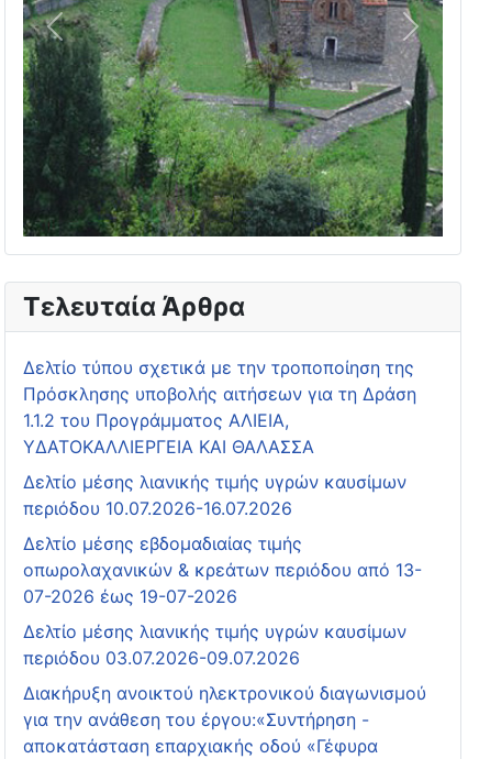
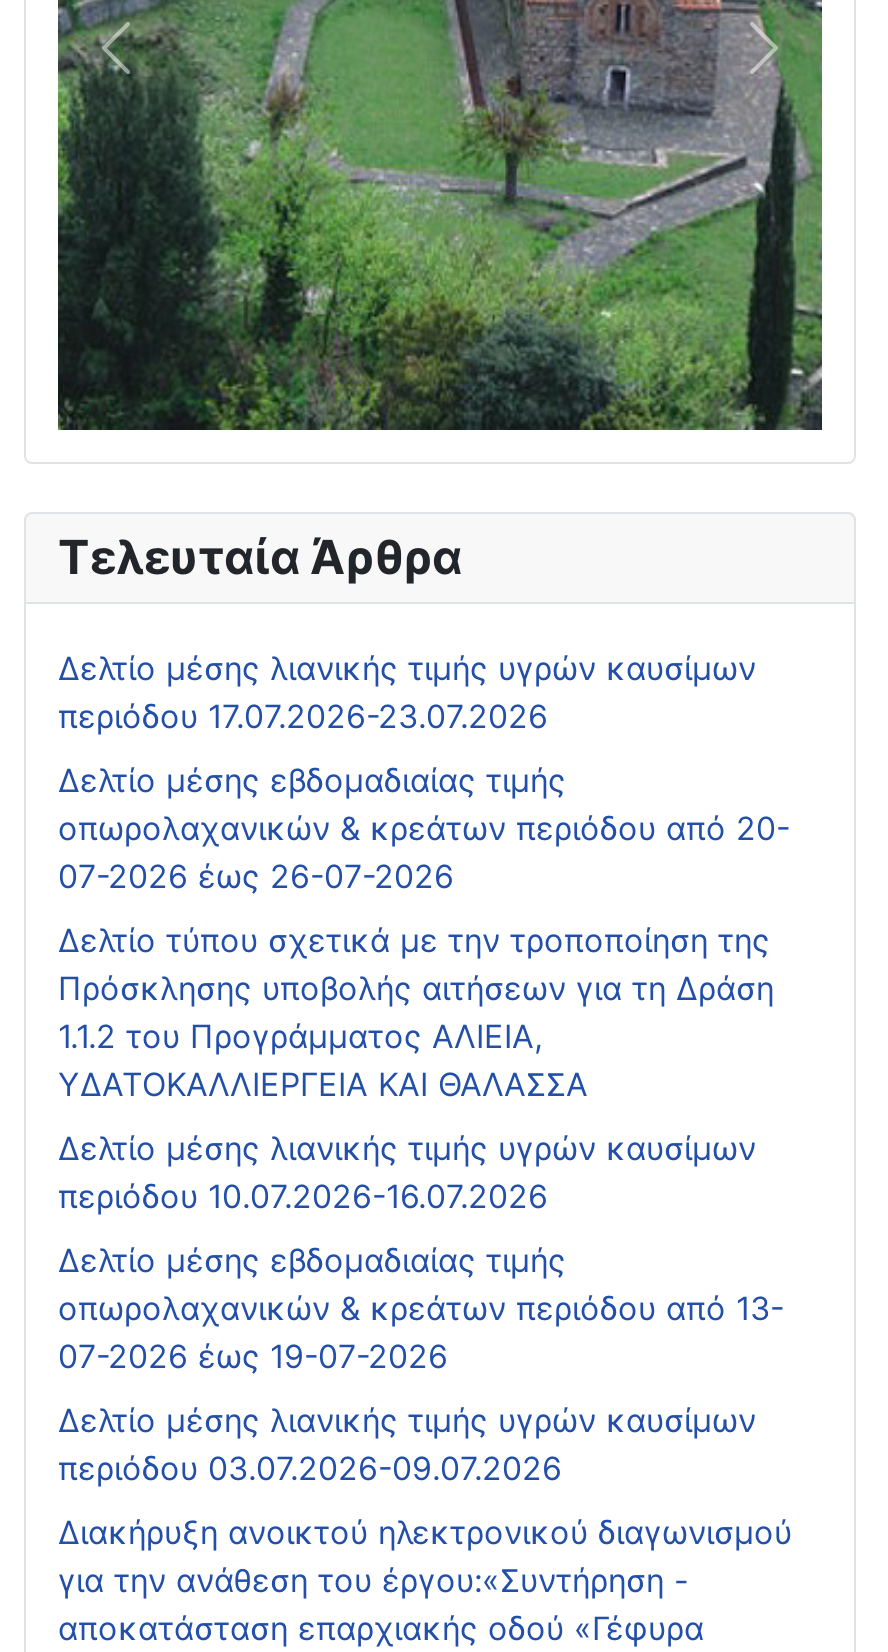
+ Δελτίο μέσης λιανικής τιμής υγρών καυσίμων
+ περιόδου 17.07.2026-23.07.2026
+ Δελτίο μέσης εβδομαδιαίας τιμής
+ οπωρολαχανικών & κρεάτων περιόδου από 20-
+ 07-2026 έως 26-07-2026
